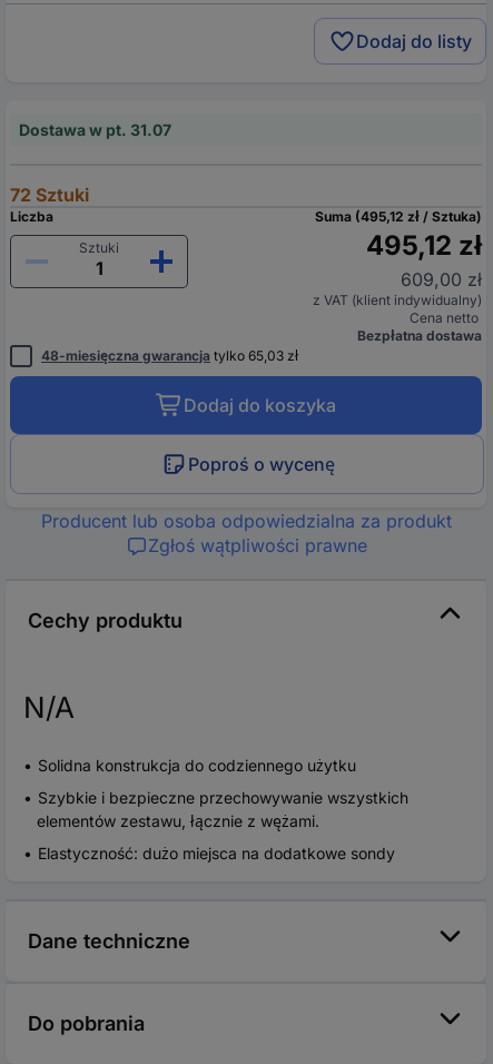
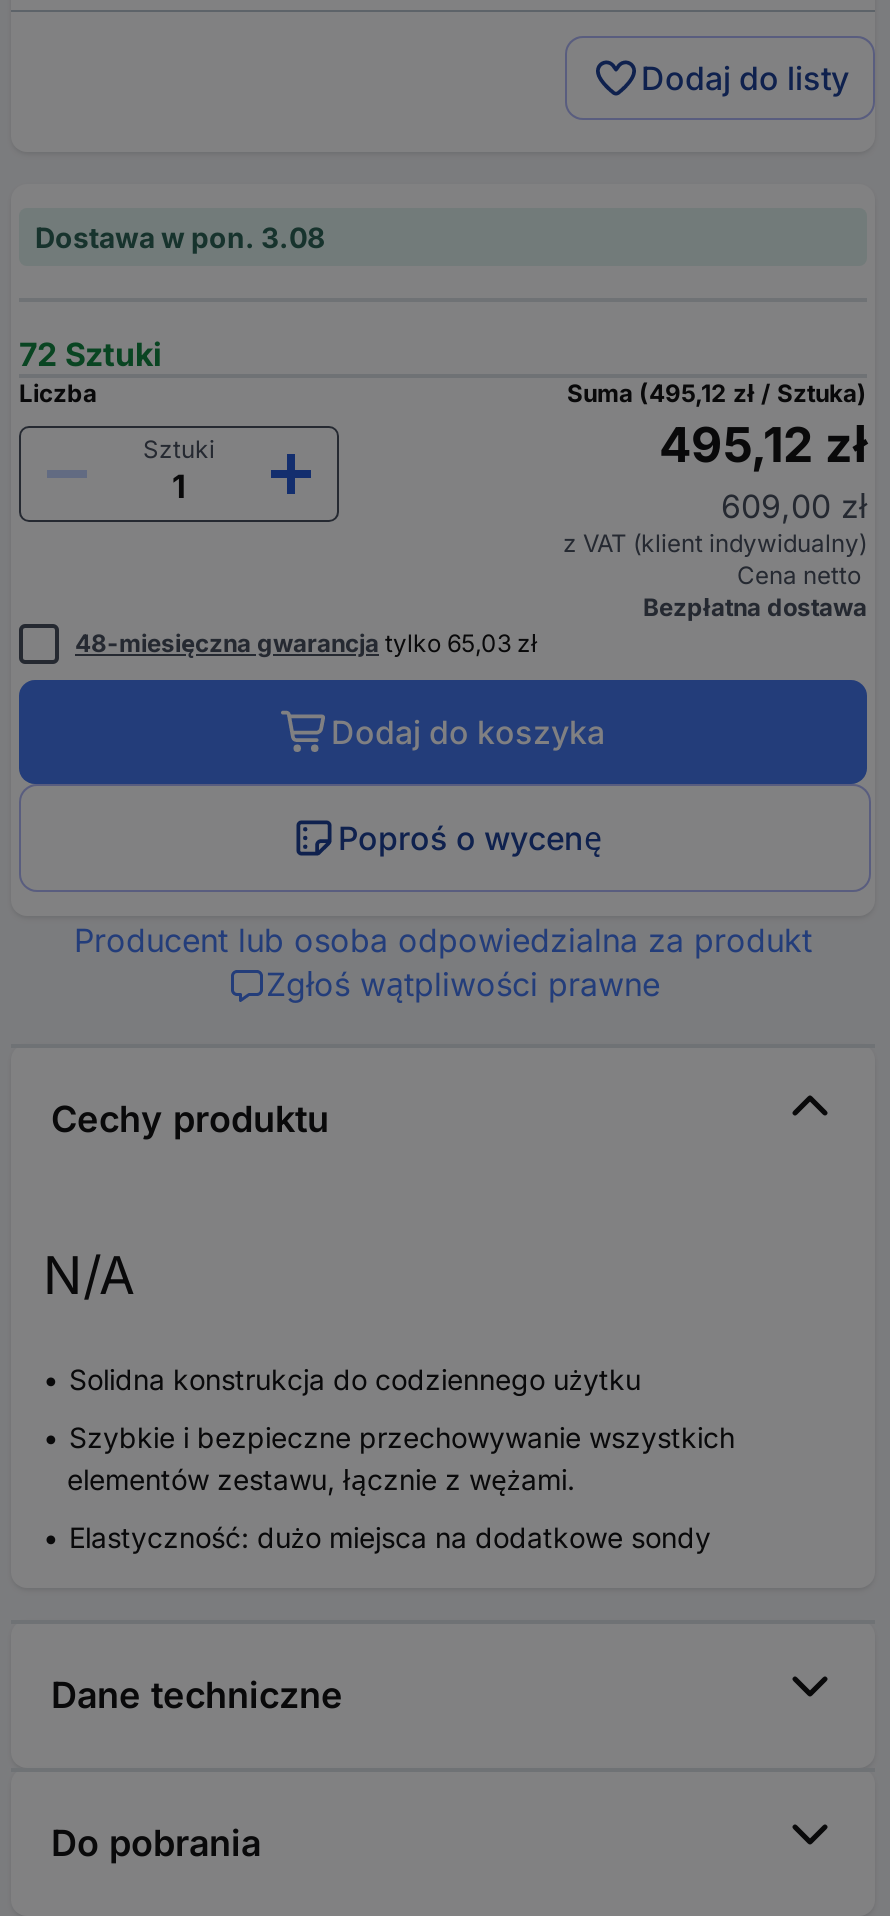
- Dostawa w pt. 31.07
+ Dostawa w pon. 3.08
